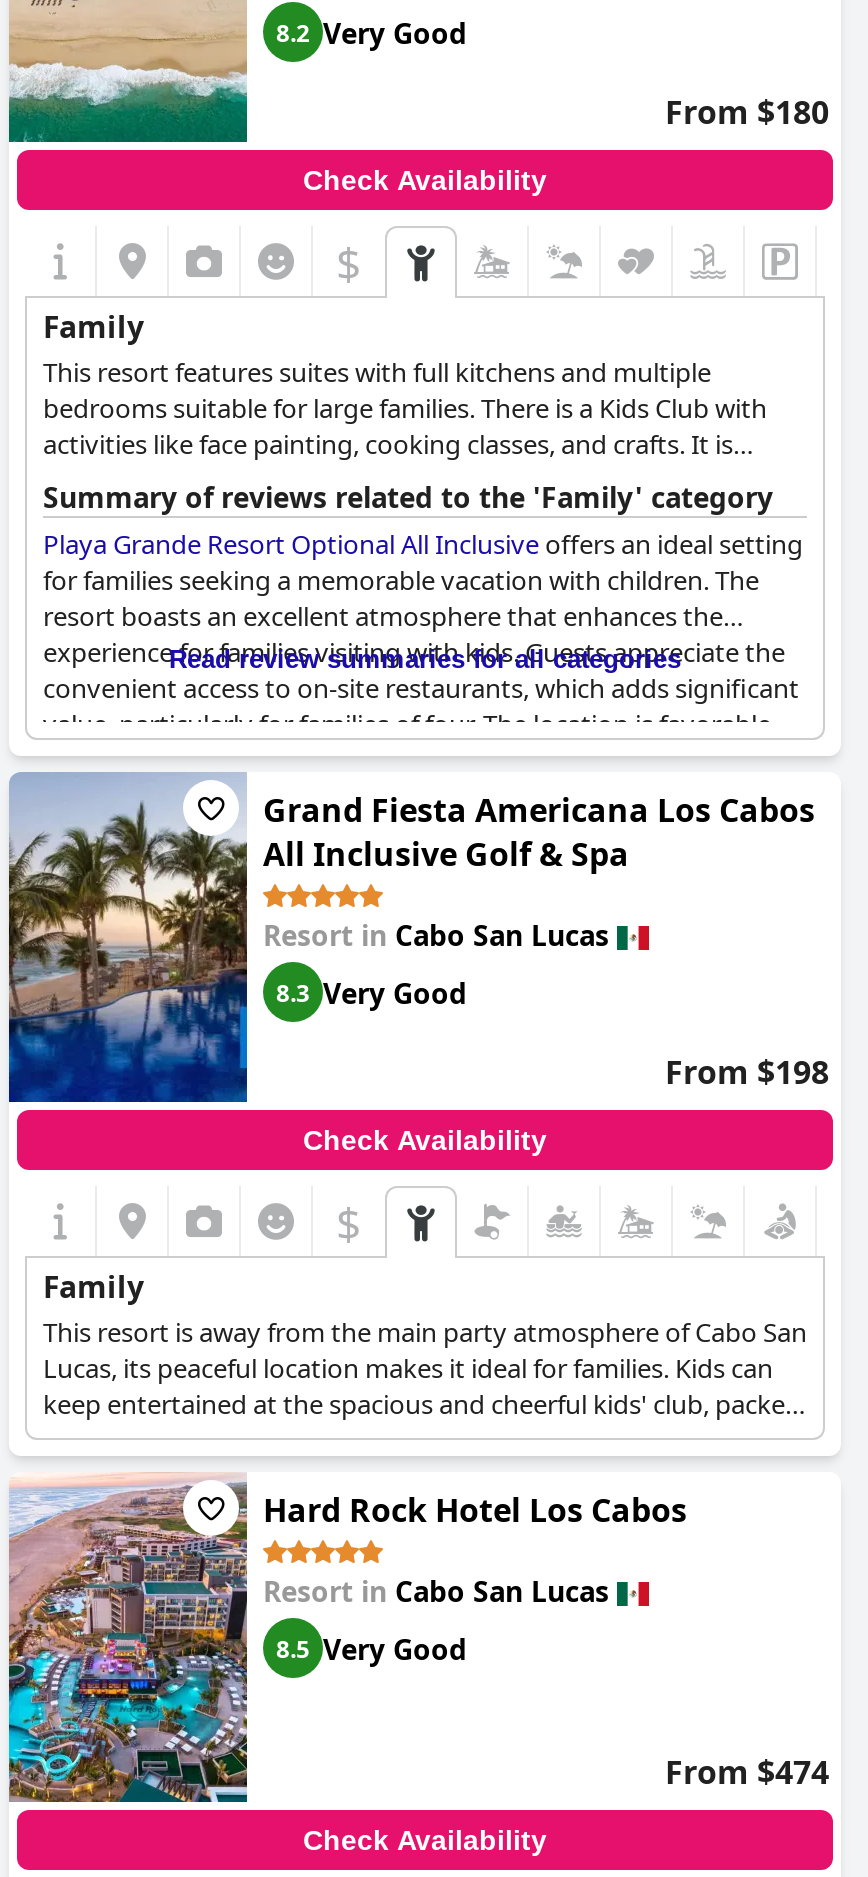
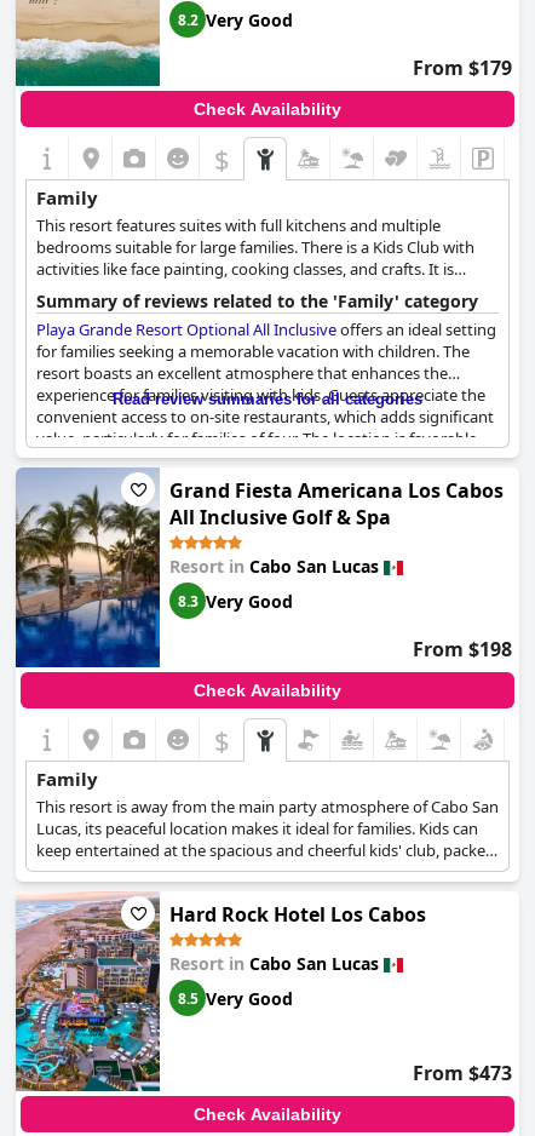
- From $180
+ From $179

- From $474
+ From $473
